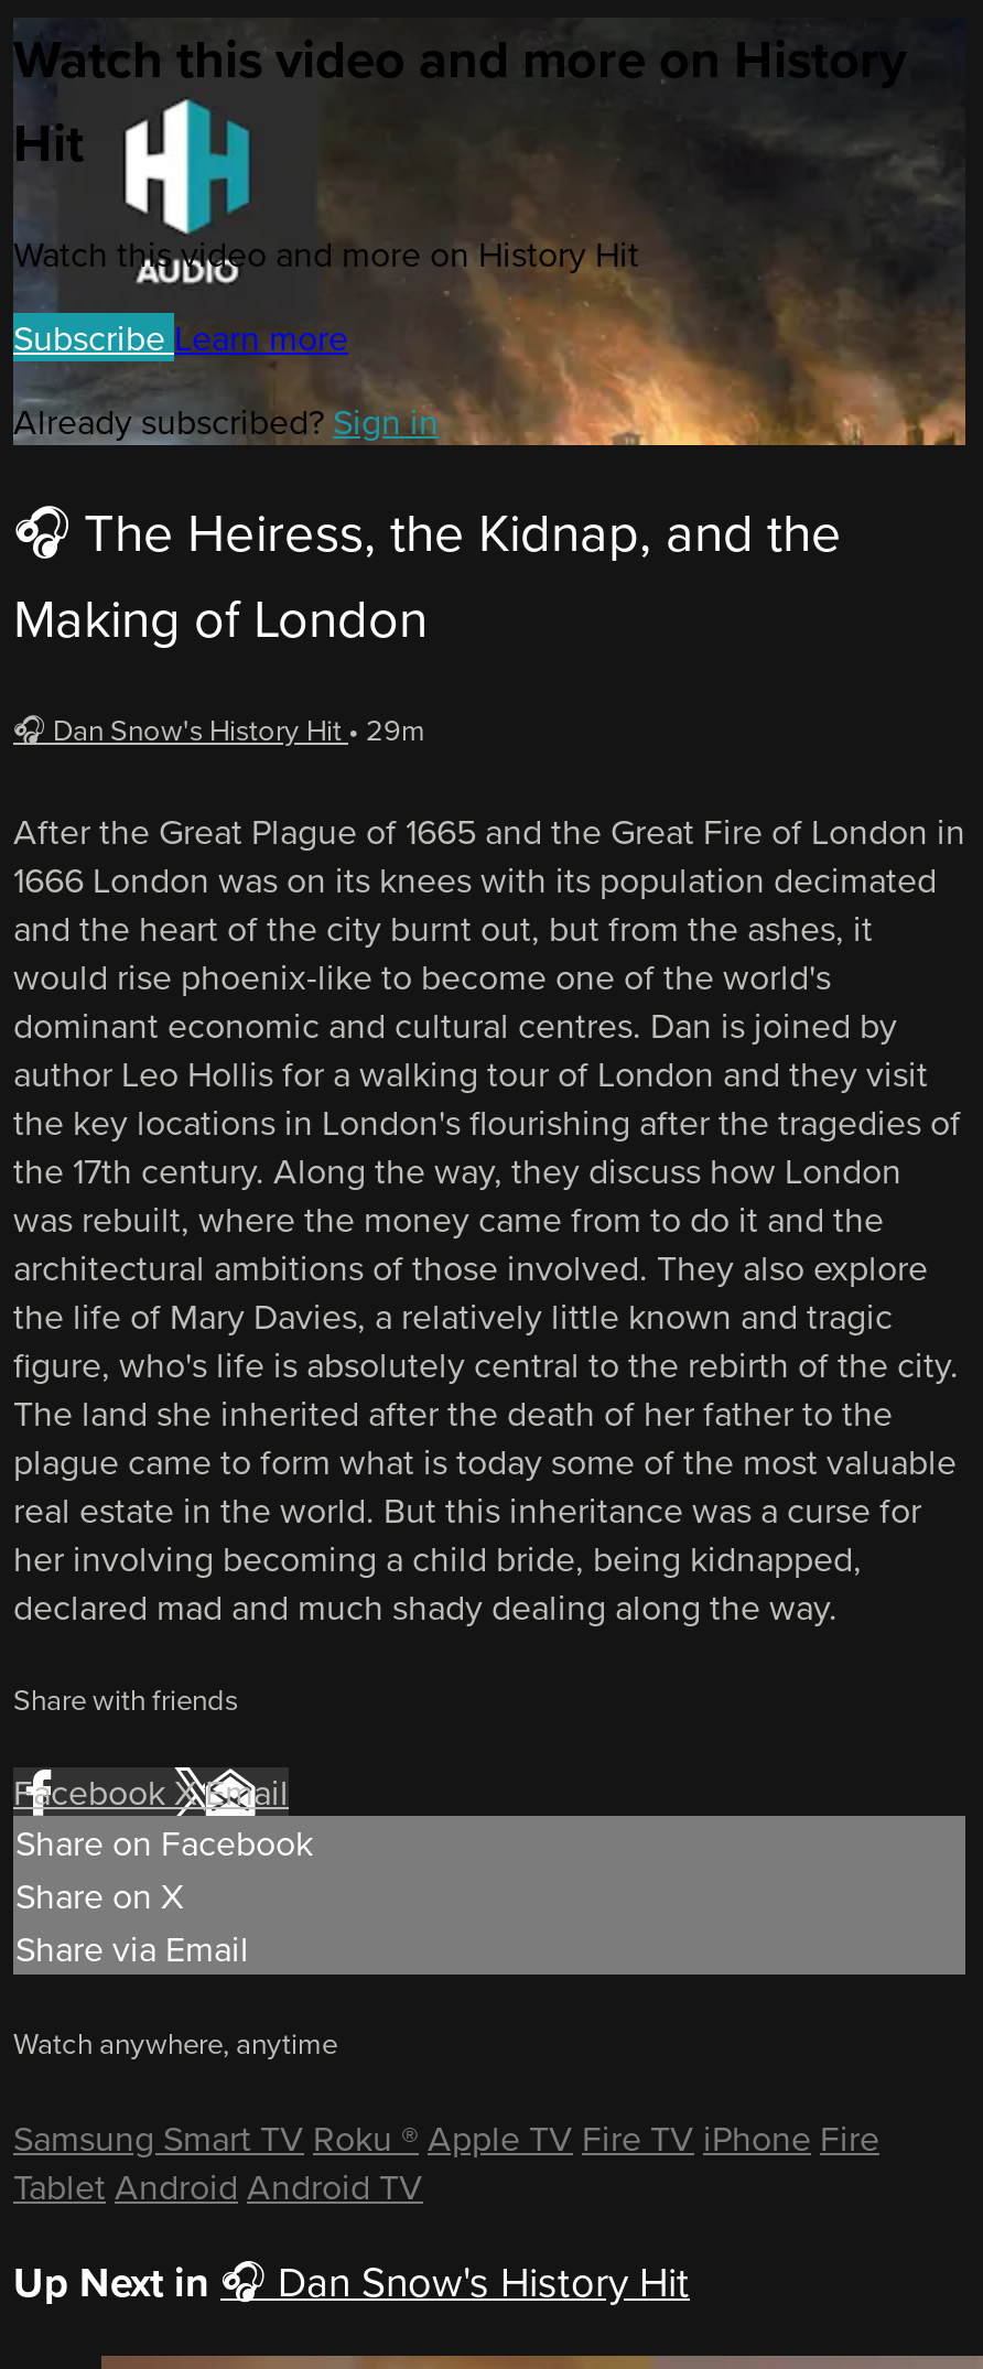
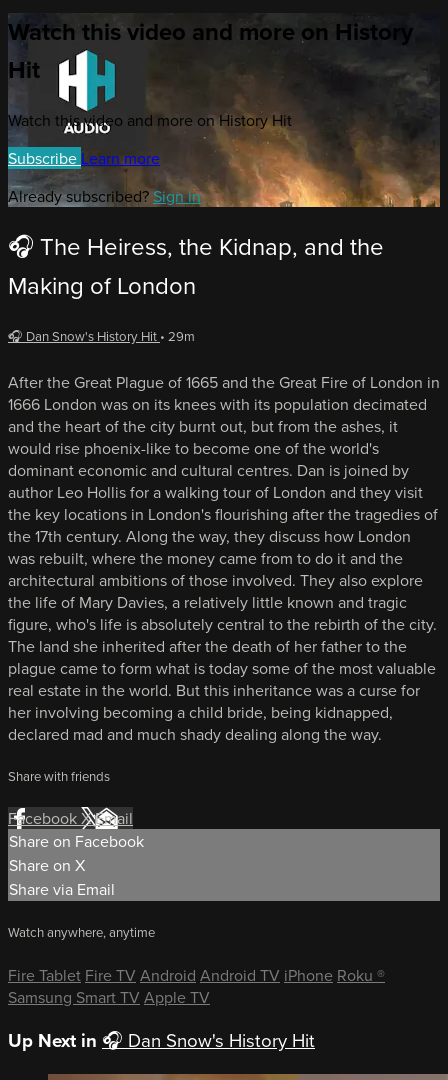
- Samsung Smart TV Roku ® Apple TV Fire TV iPhone Fire
- Tablet Android Android TV
+ Fire Tablet Fire TV Android Android TV iPhone Roku ®
+ Samsung Smart TV Apple TV
